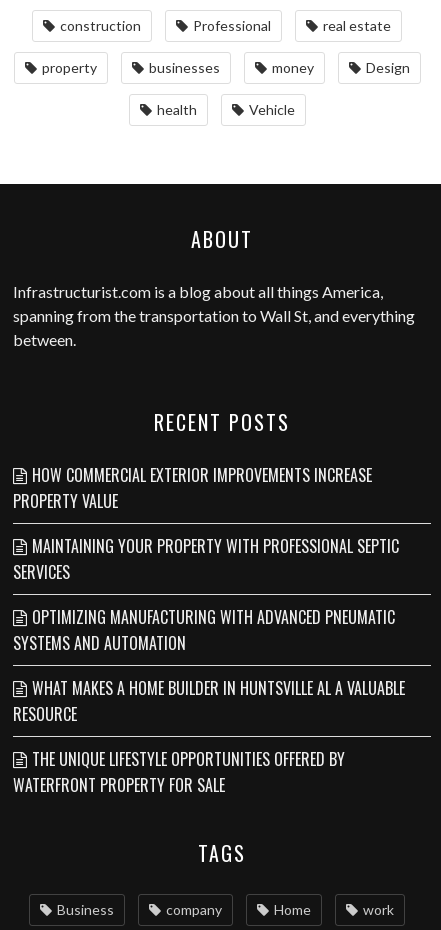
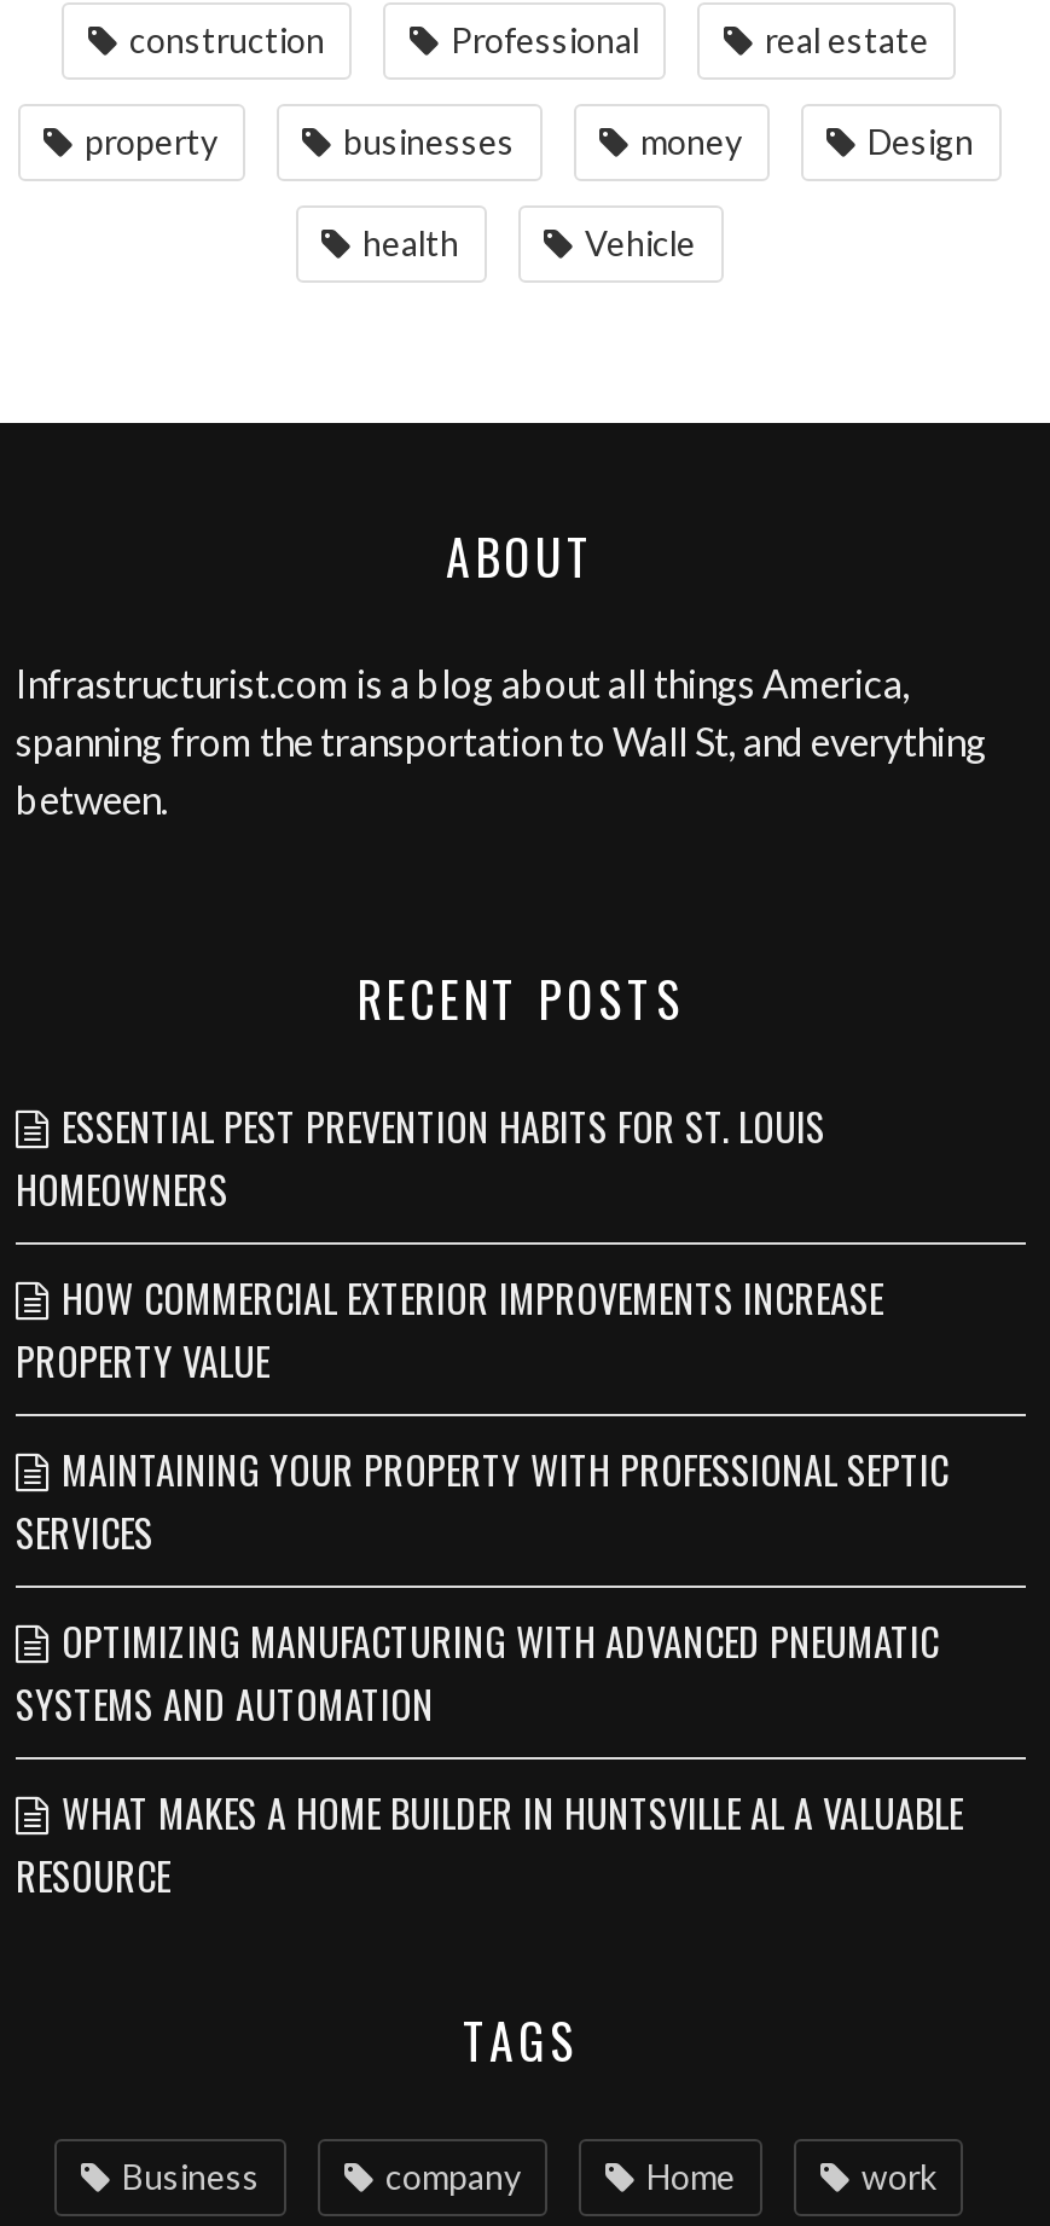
+ ESSENTIAL PEST PREVENTION HABITS FOR ST. LOUIS
+ HOMEOWNERS

moved down: HOW COMMERCIAL EXTERIOR IMPROVEMENTS INCREASE | PROPERTY VALUE | MAINTAINING YOUR PROPERTY WITH PROFESSIONAL SEPTIC | SERVICES | OPTIMIZING MANUFACTURING WITH ADVANCED PNEUMATIC | SYSTEMS AND AUTOMATION | WHAT MAKES A HOME BUILDER IN HUNTSVILLE AL A VALUABLE | RESOURCE

- THE UNIQUE LIFESTYLE OPPORTUNITIES OFFERED BY
- WATERFRONT PROPERTY FOR SALE
